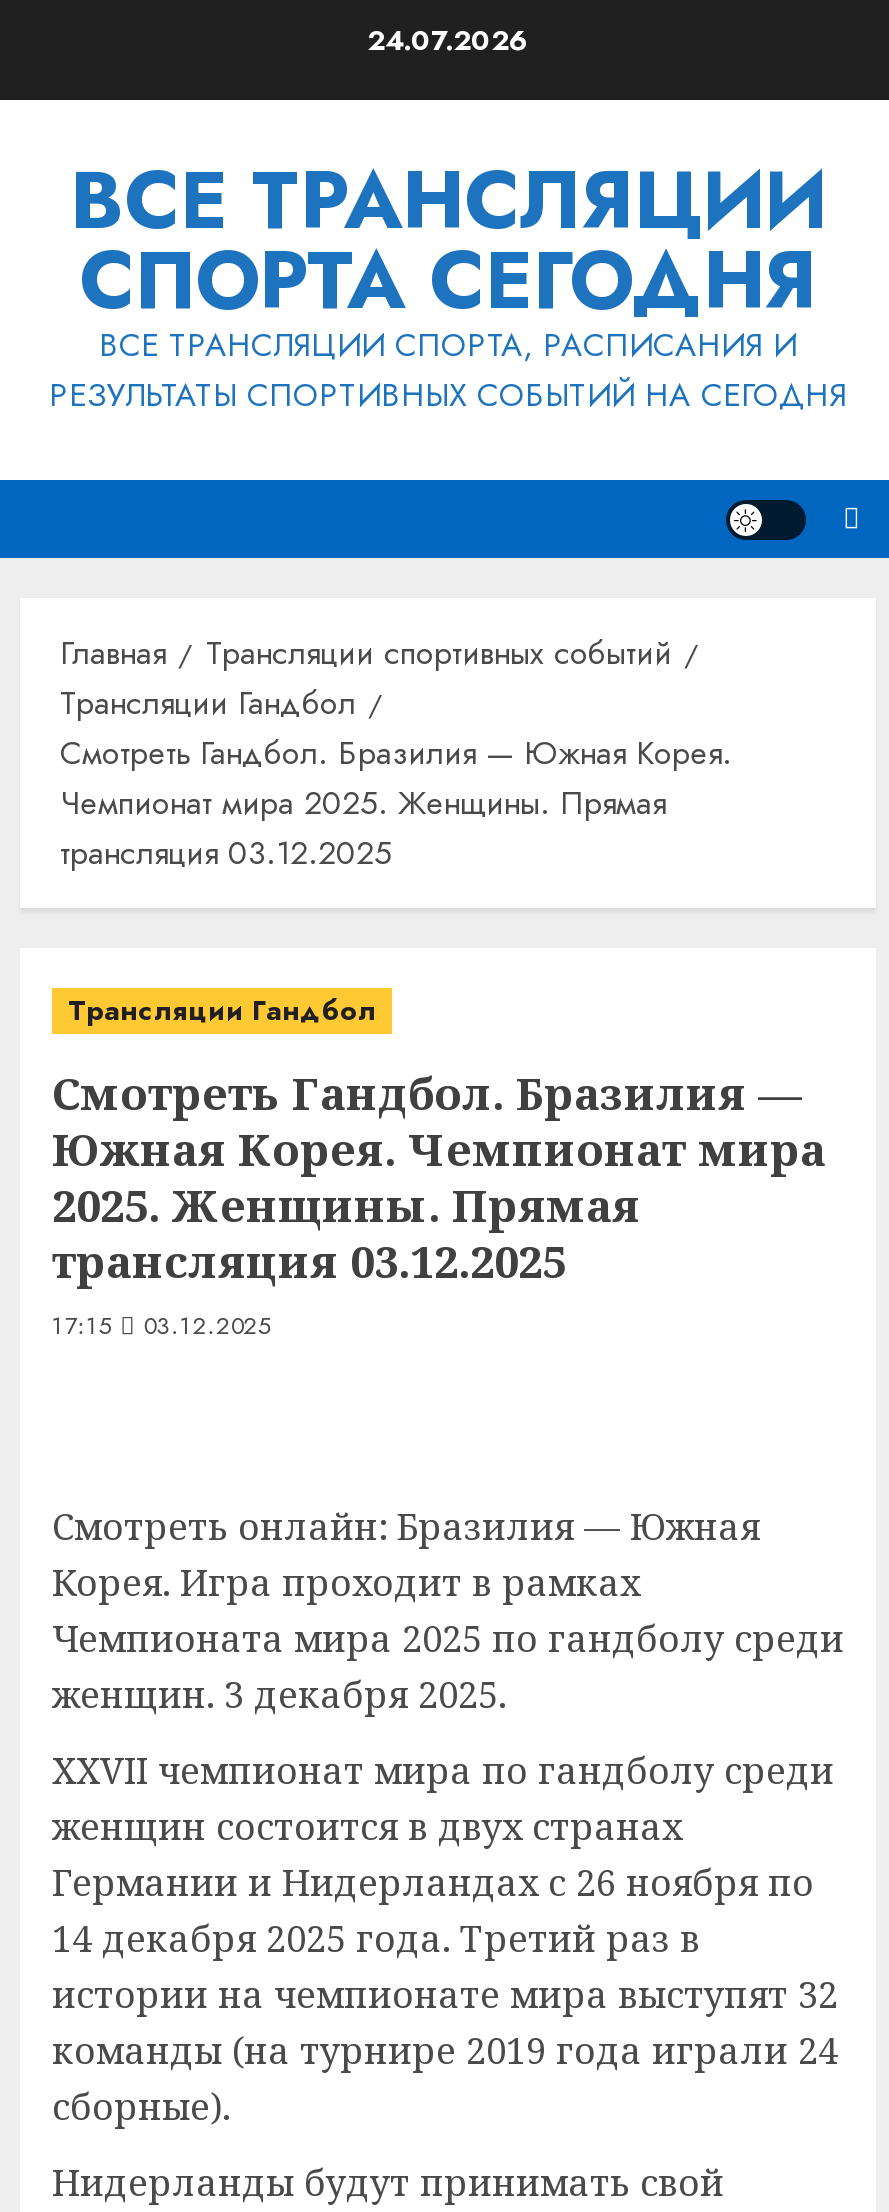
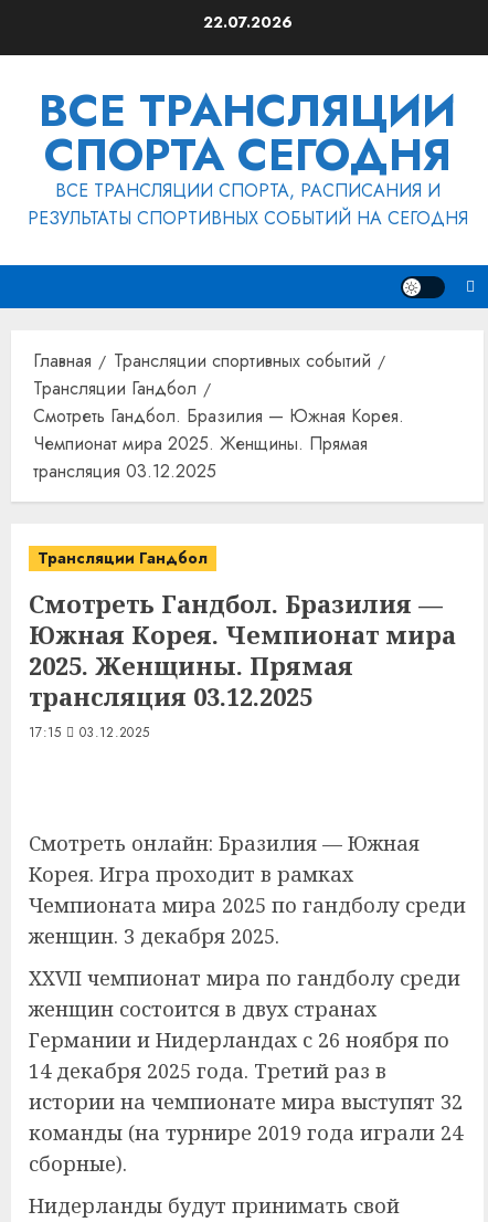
- 24.07.2026
+ 22.07.2026
